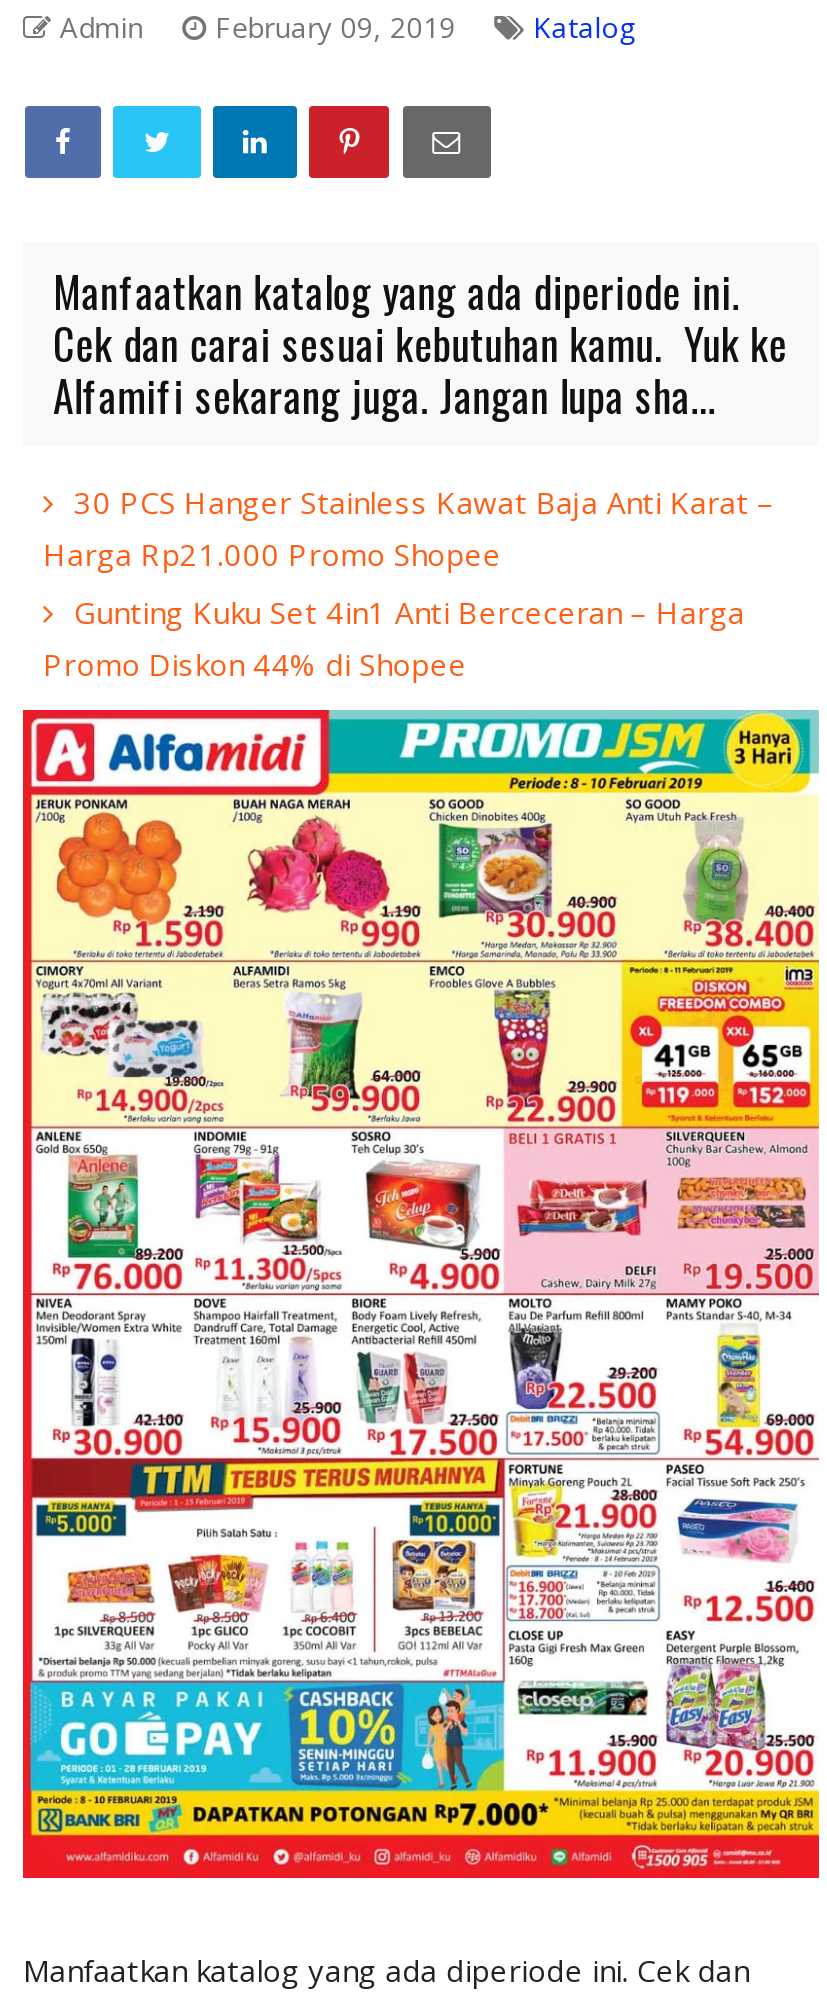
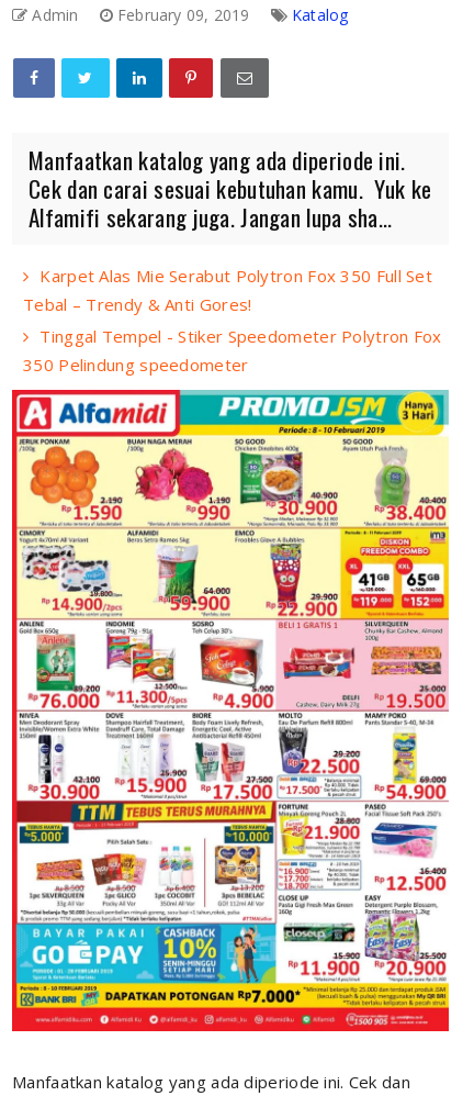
- 30 PCS Hanger Stainless Kawat Baja Anti Karat –
- Harga Rp21.000 Promo Shopee
- Gunting Kuku Set 4in1 Anti Berceceran – Harga
- Promo Diskon 44% di Shopee
+ Karpet Alas Mie Serabut Polytron Fox 350 Full Set
+ Tebal – Trendy & Anti Gores!
+ Tinggal Tempel - Stiker Speedometer Polytron Fox
+ 350 Pelindung speedometer
